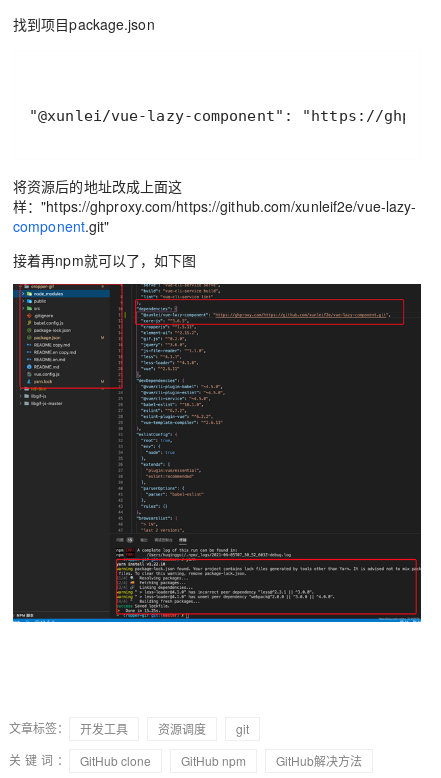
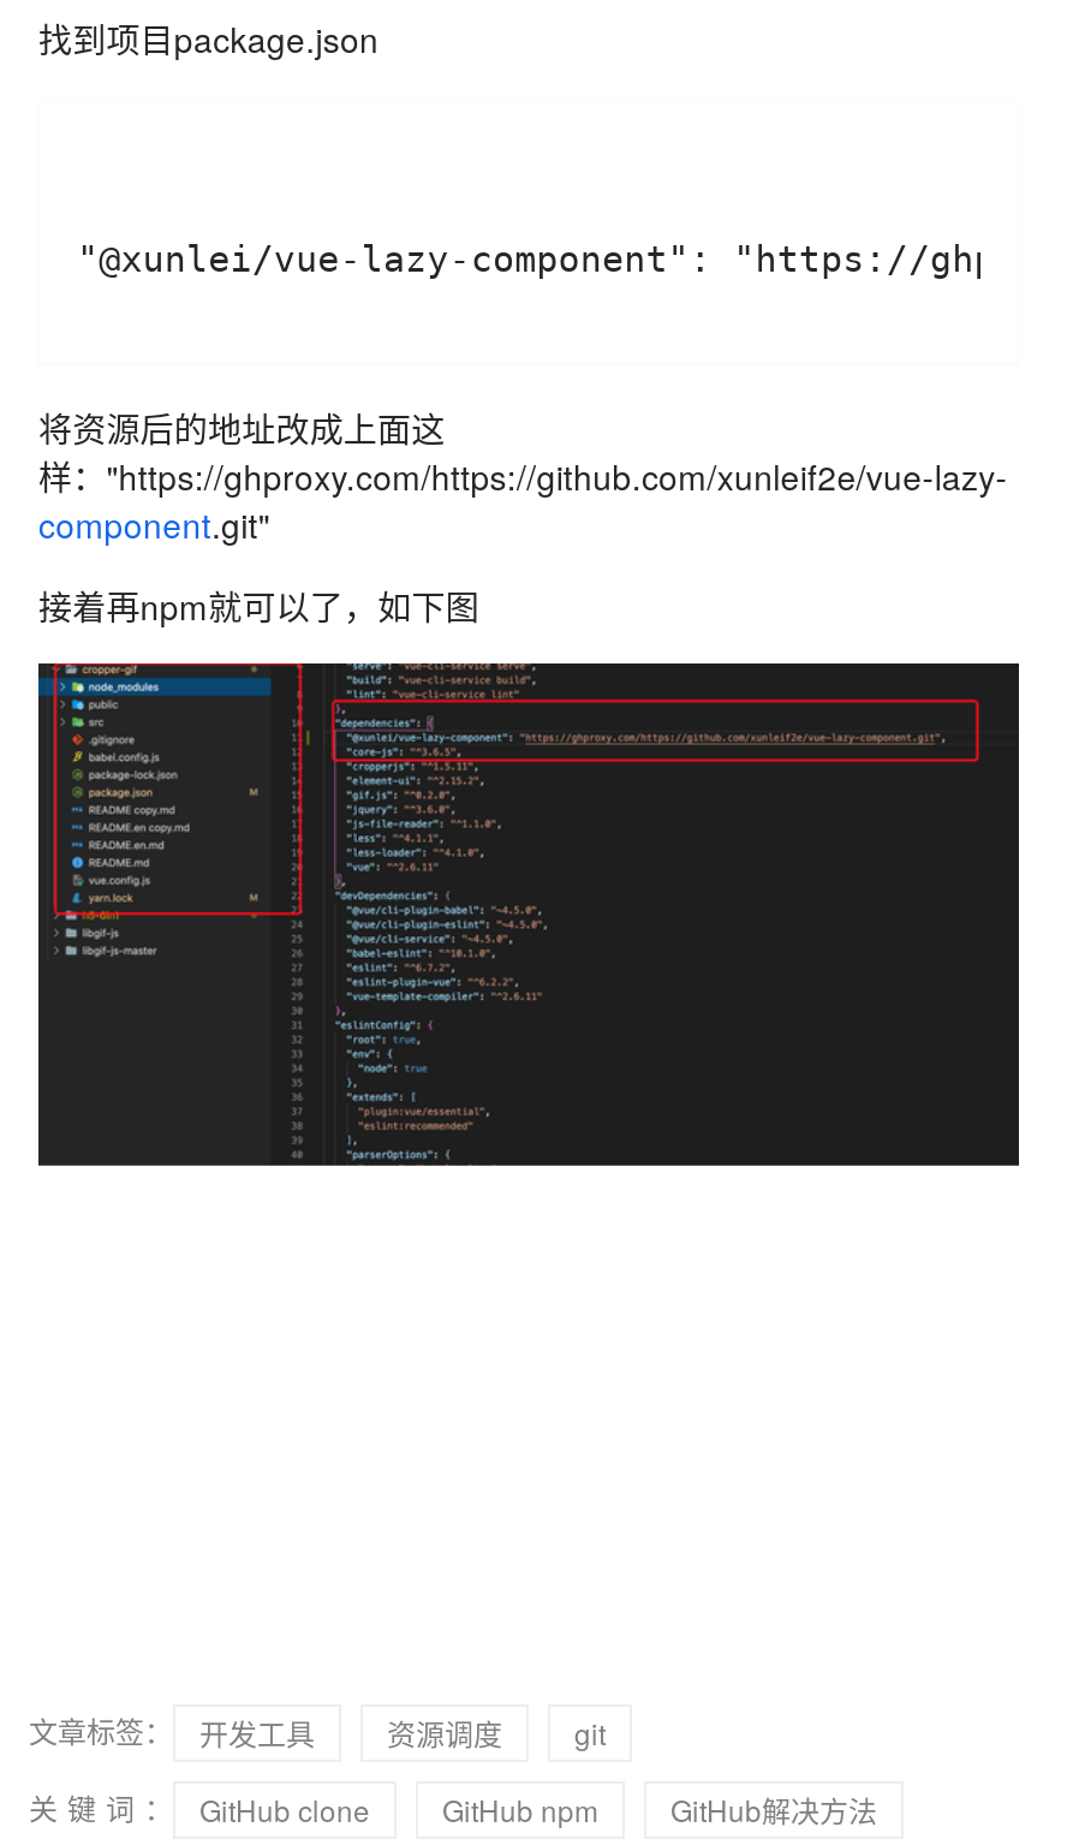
- [image]
